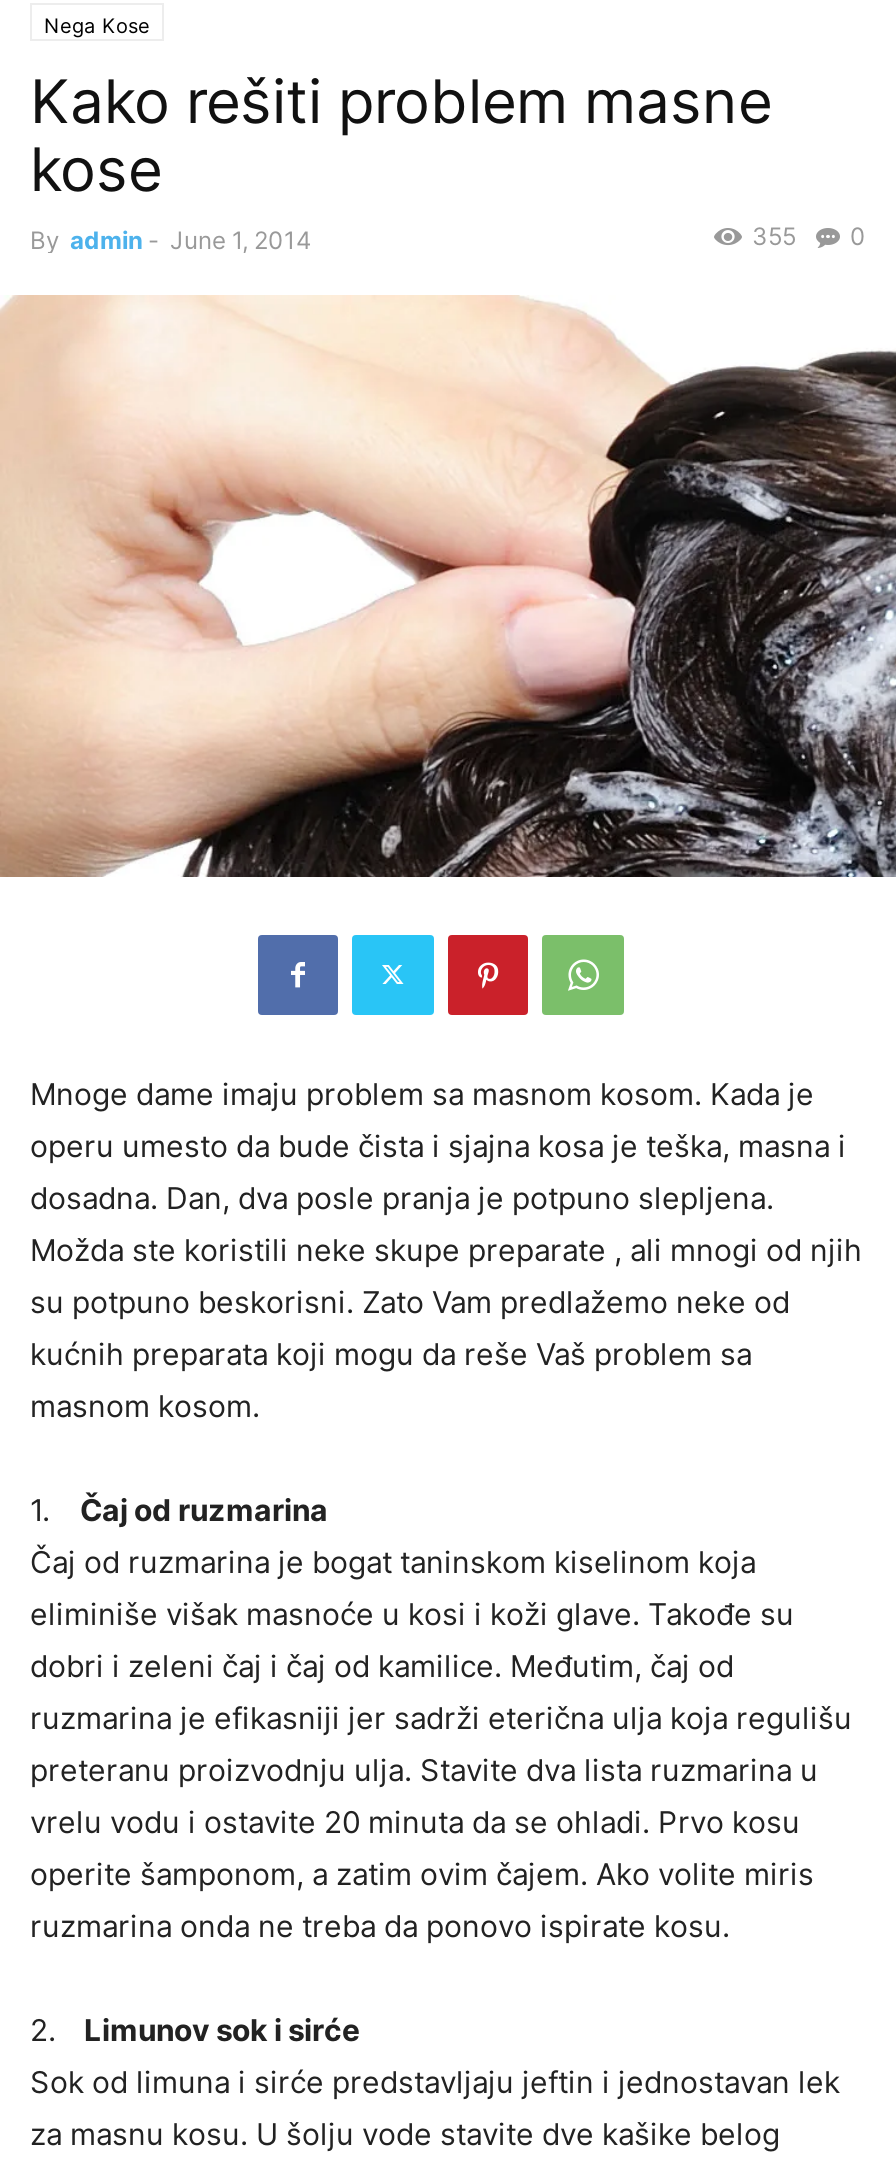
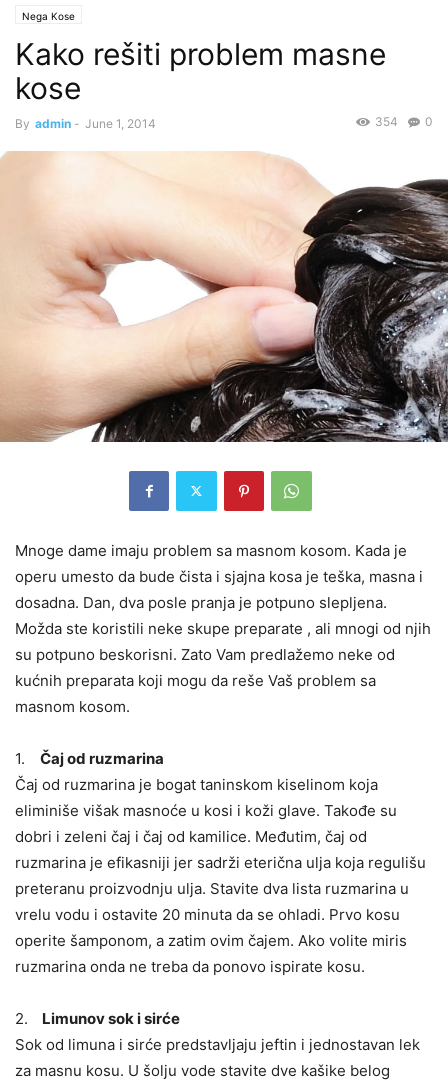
- 355 0
+ 354 0
